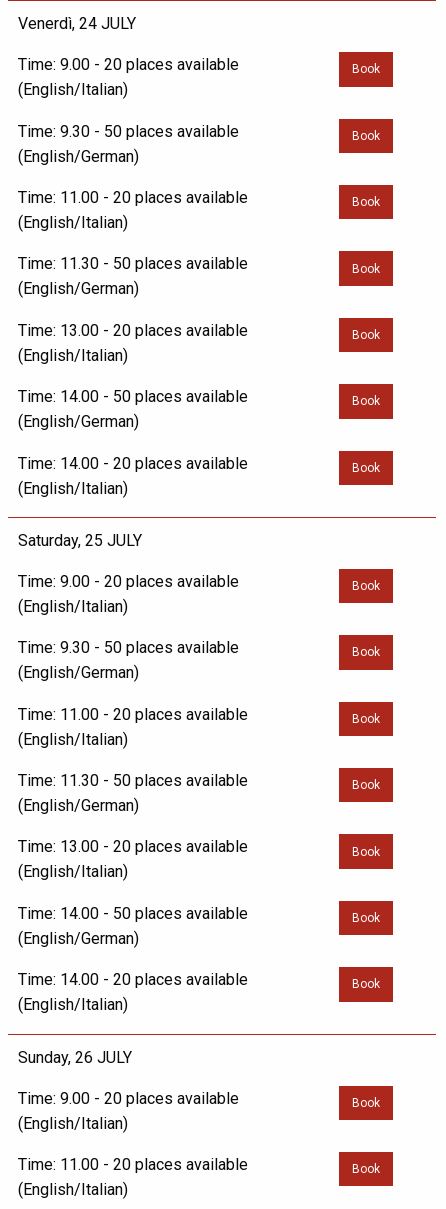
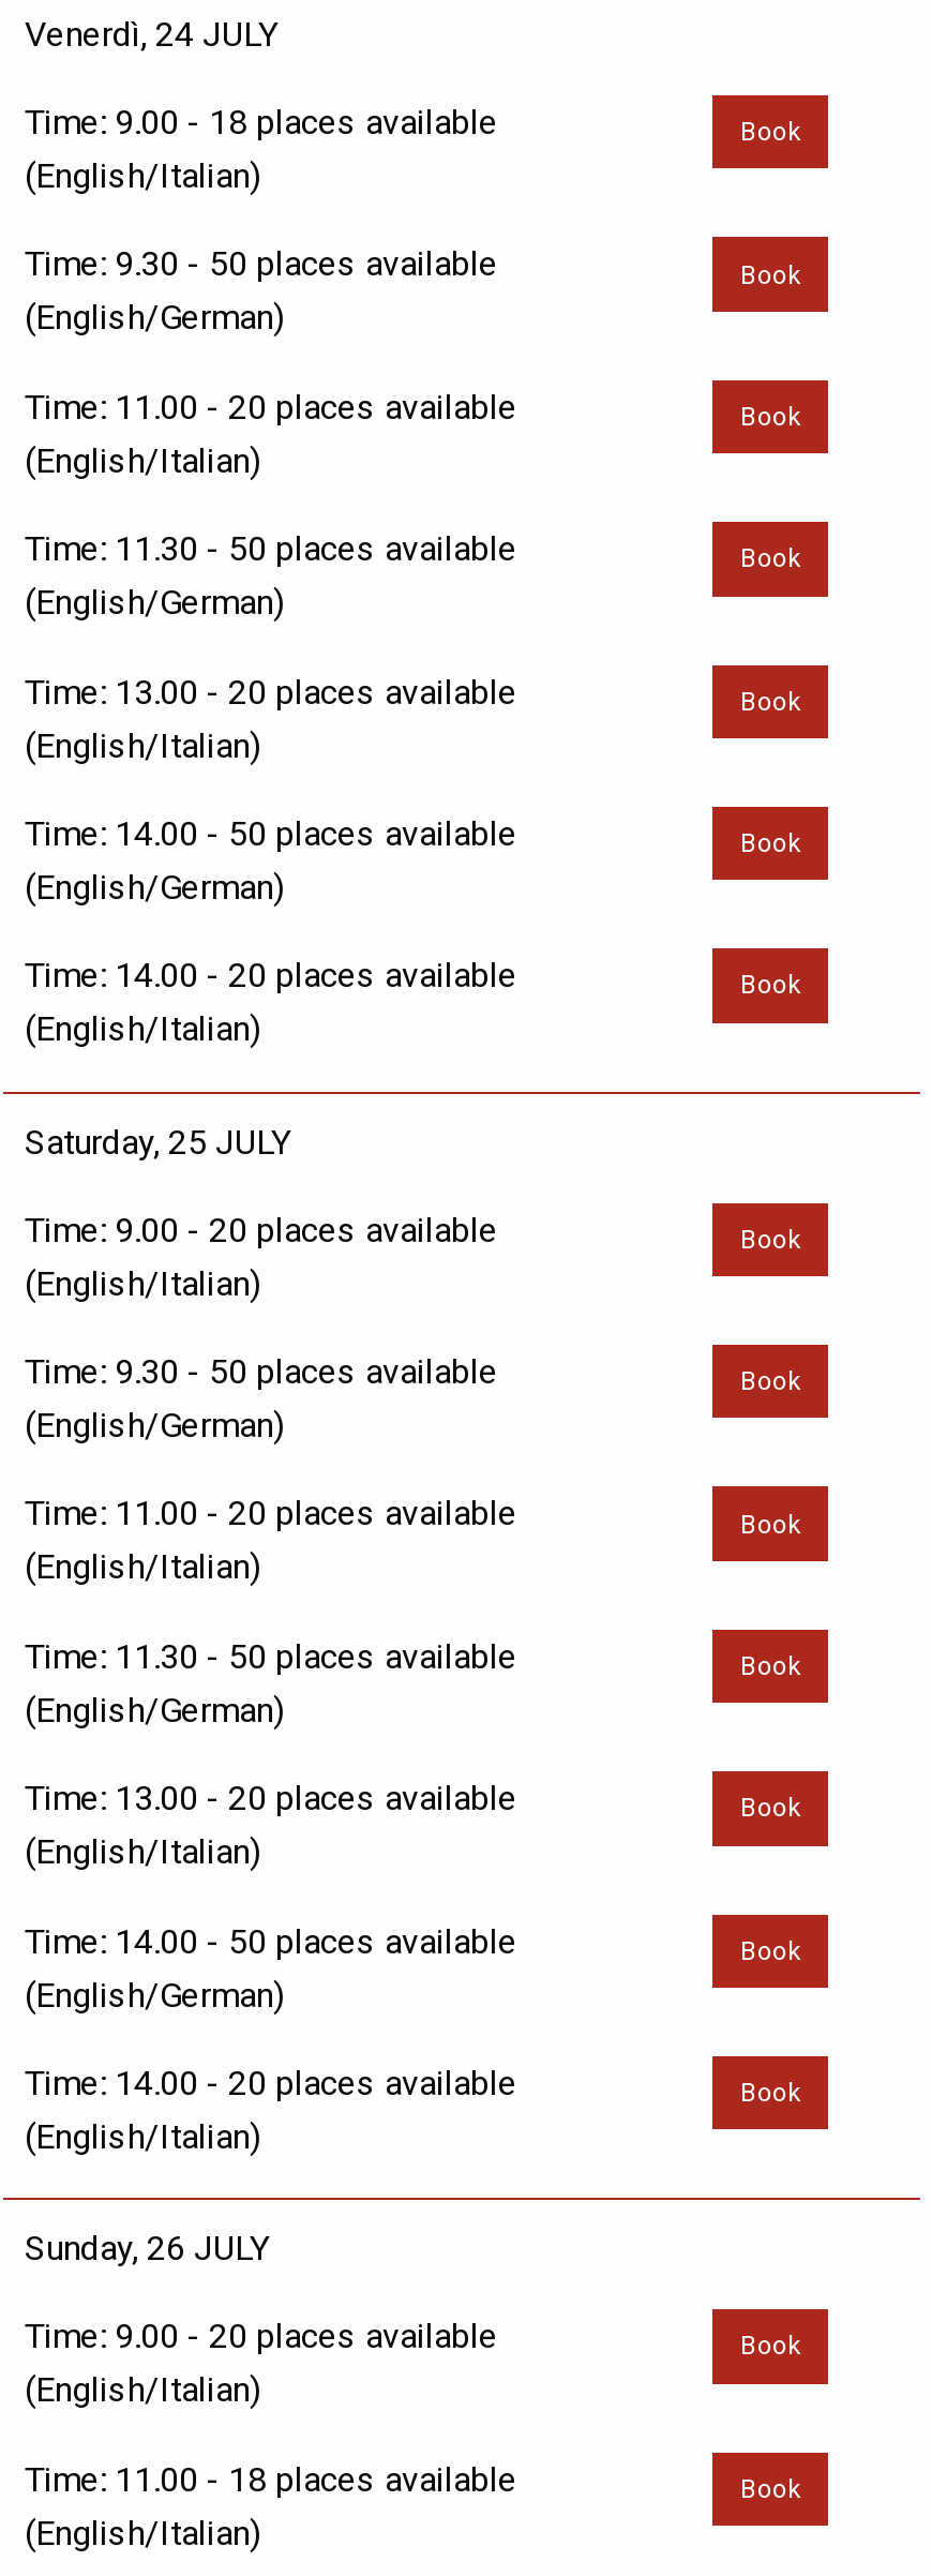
- Time: 9.00 - 20 places available
+ Time: 9.00 - 18 places available

- Time: 11.00 - 20 places available
+ Time: 11.00 - 18 places available
